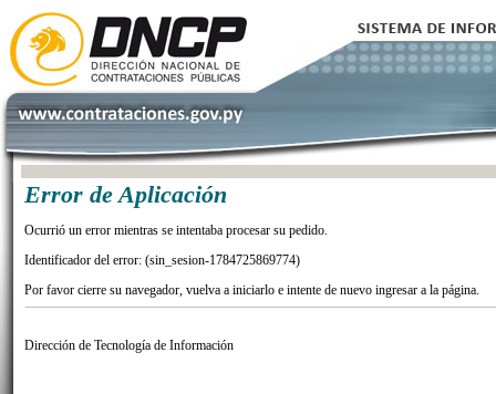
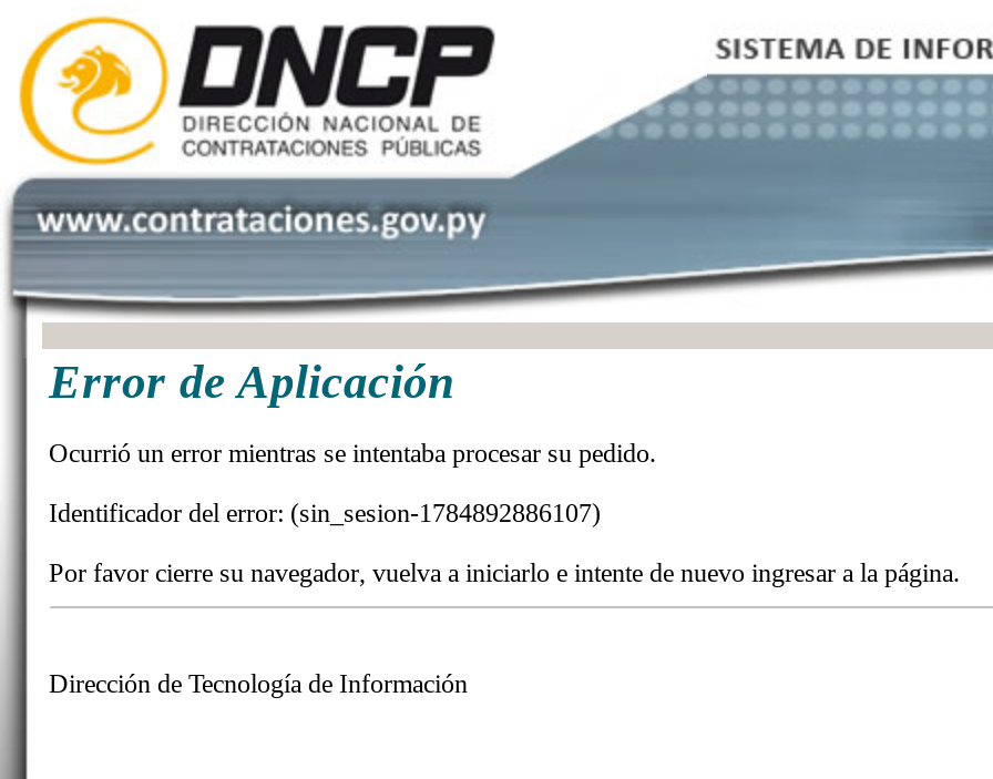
- Identificador del error: (sin_sesion-1784725869774)
+ Identificador del error: (sin_sesion-1784892886107)
